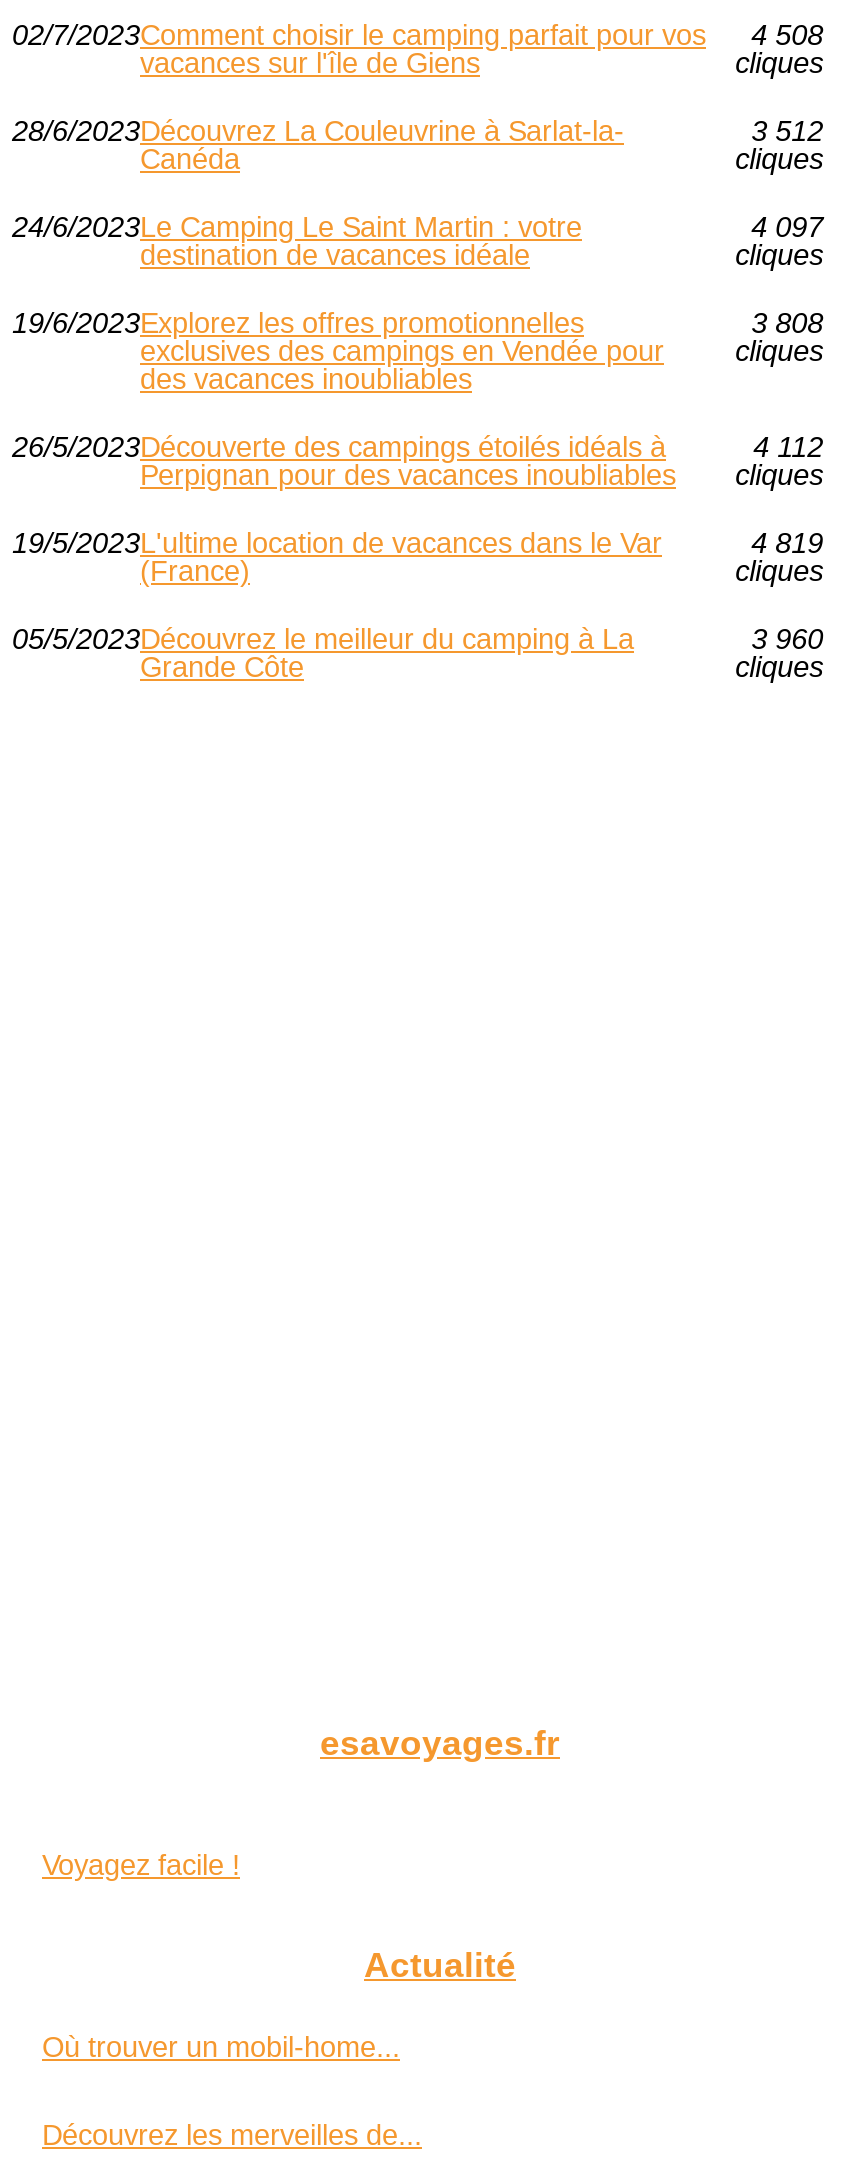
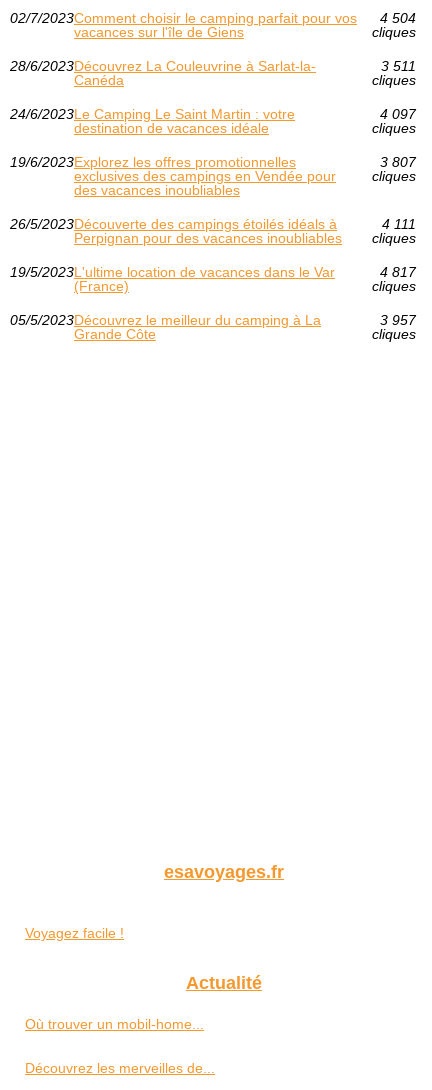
- 02/7/2023 Comment choisir le camping parfait pour vos 4 508
+ 02/7/2023 Comment choisir le camping parfait pour vos 4 504

- 3 512
+ 3 511

- 3 808
+ 3 807

- 4 112
+ 4 111

- 4 819
+ 4 817

- 3 960
+ 3 957
